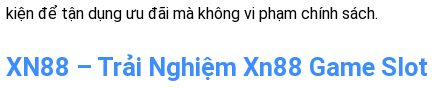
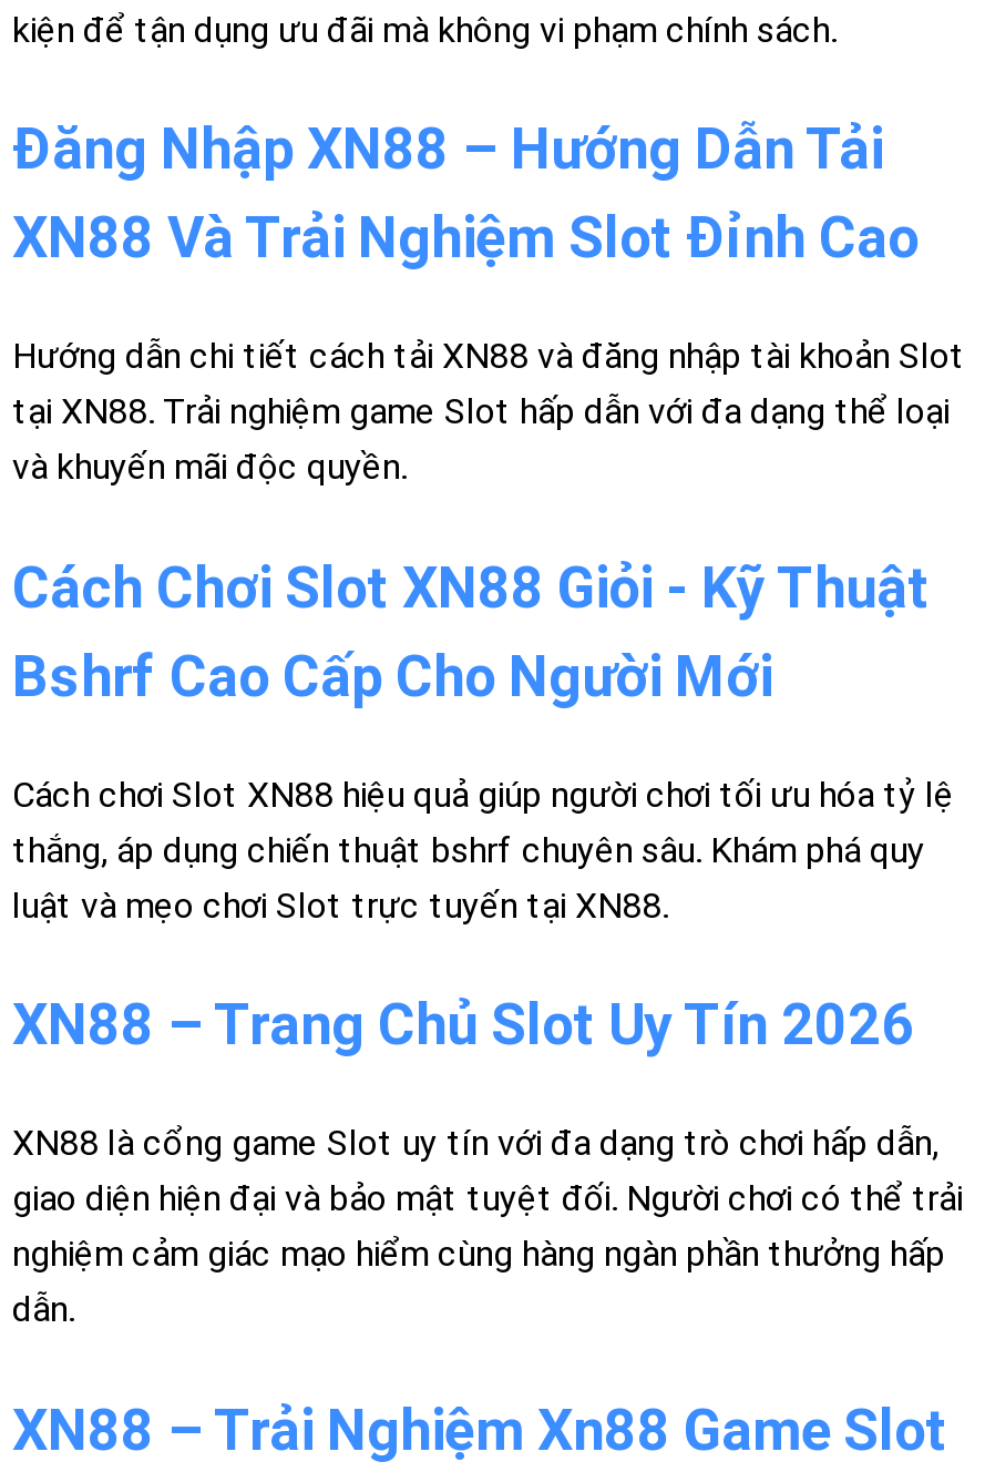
+ Đăng Nhập XN88 – Hướng Dẫn Tải
+ XN88 Và Trải Nghiệm Slot Đỉnh Cao
+ Hướng dẫn chi tiết cách tải XN88 và đăng nhập tài khoản Slot
+ tại XN88. Trải nghiệm game Slot hấp dẫn với đa dạng thể loại
+ và khuyến mãi độc quyền.
+ Cách Chơi Slot XN88 Giỏi - Kỹ Thuật
+ Bshrf Cao Cấp Cho Người Mới
+ Cách chơi Slot XN88 hiệu quả giúp người chơi tối ưu hóa tỷ lệ
+ thắng, áp dụng chiến thuật bshrf chuyên sâu. Khám phá quy
+ luật và mẹo chơi Slot trực tuyến tại XN88.
+ XN88 – Trang Chủ Slot Uy Tín 2026
+ XN88 là cổng game Slot uy tín với đa dạng trò chơi hấp dẫn,
+ giao diện hiện đại và bảo mật tuyệt đối. Người chơi có thể trải
+ nghiệm cảm giác mạo hiểm cùng hàng ngàn phần thưởng hấp
+ dẫn.
